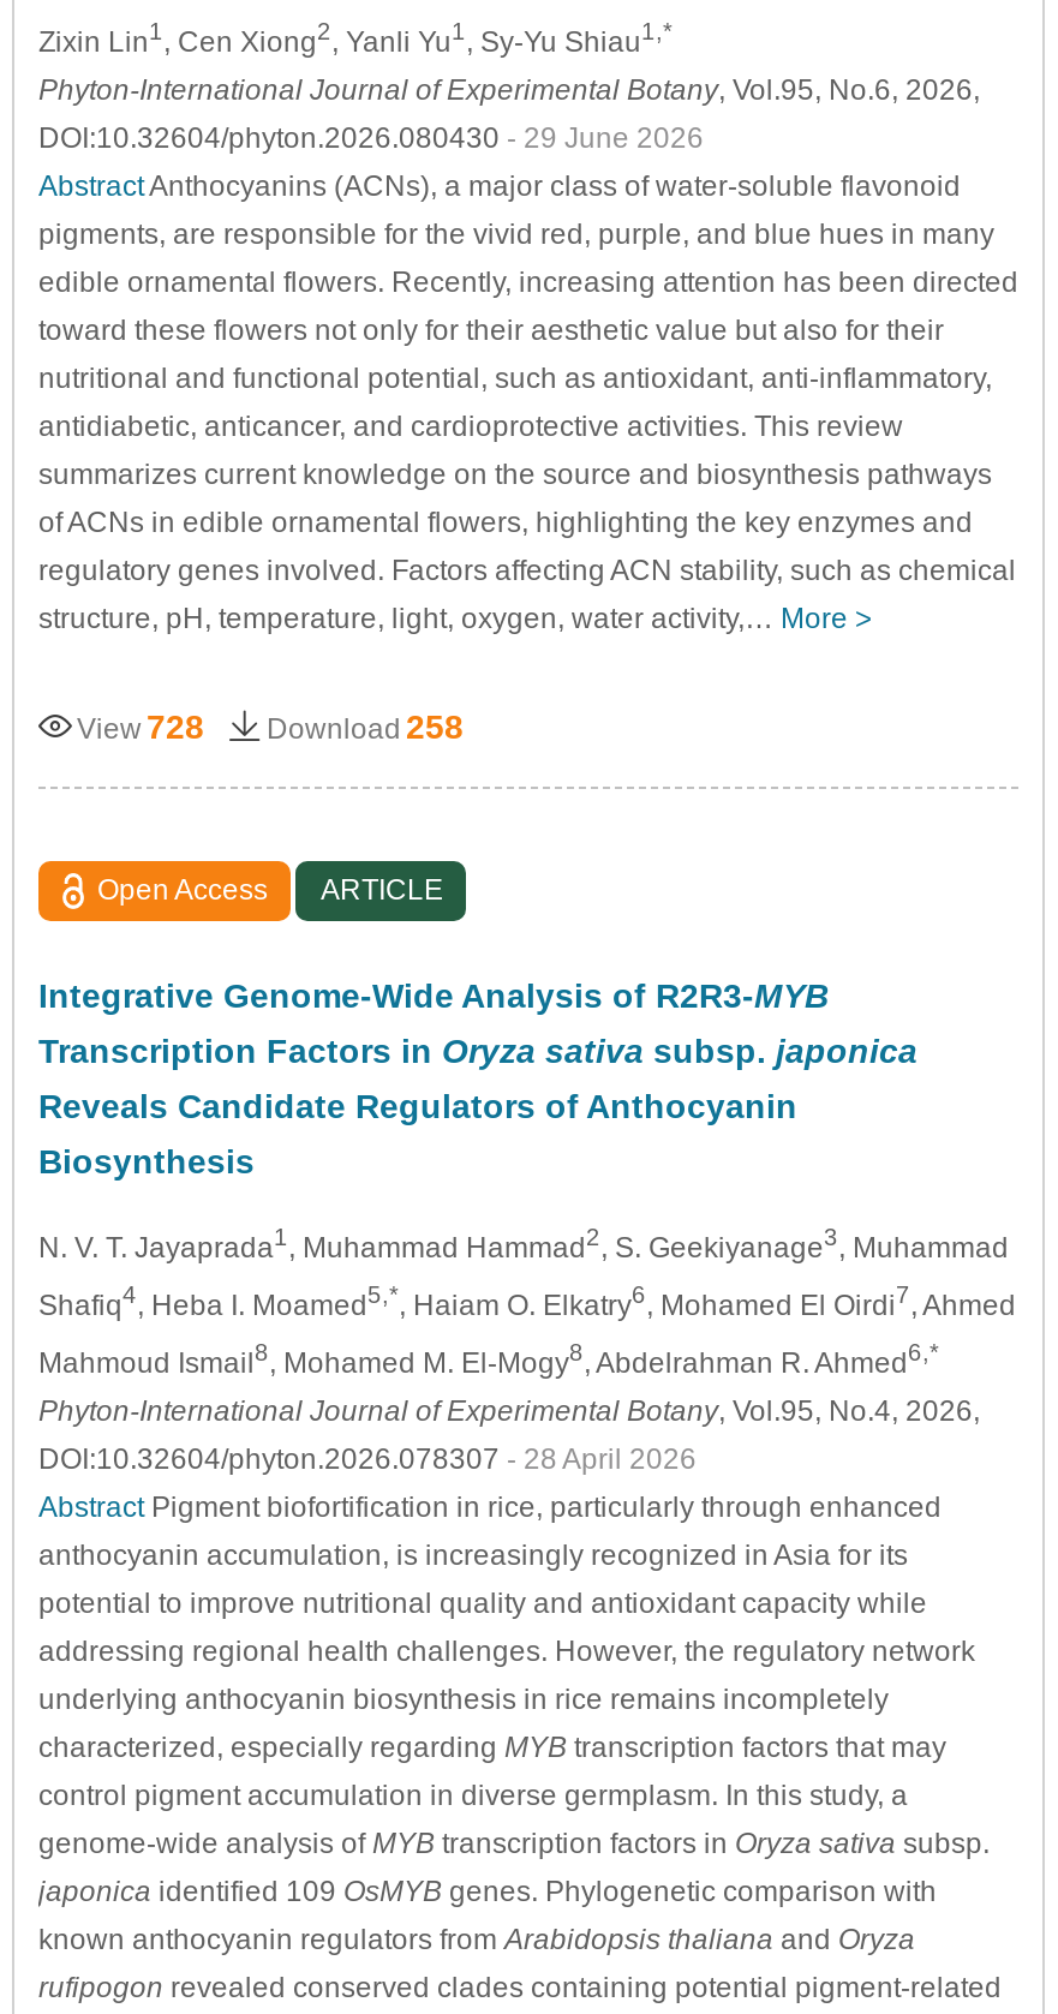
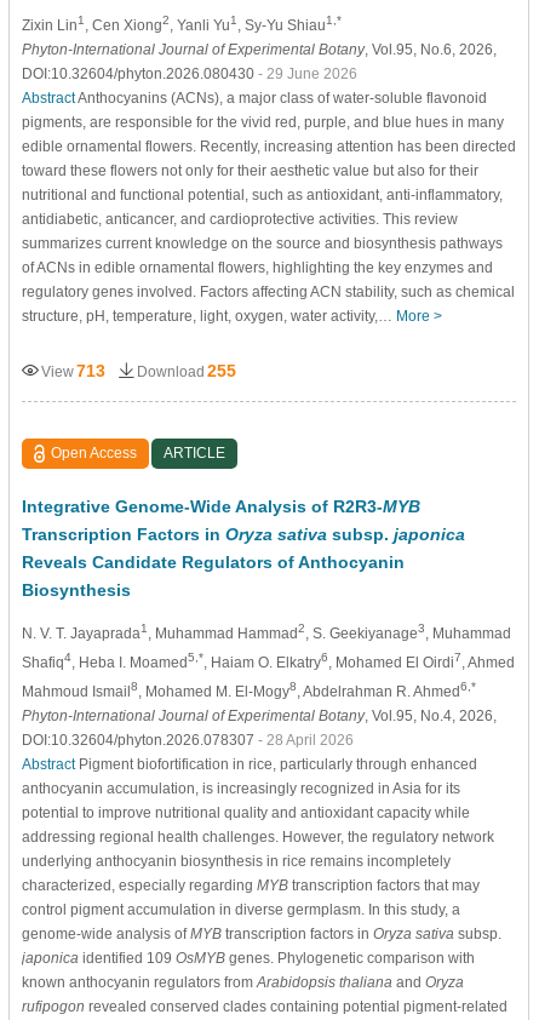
- View 728
+ View 713

- Download 258
+ Download 255
